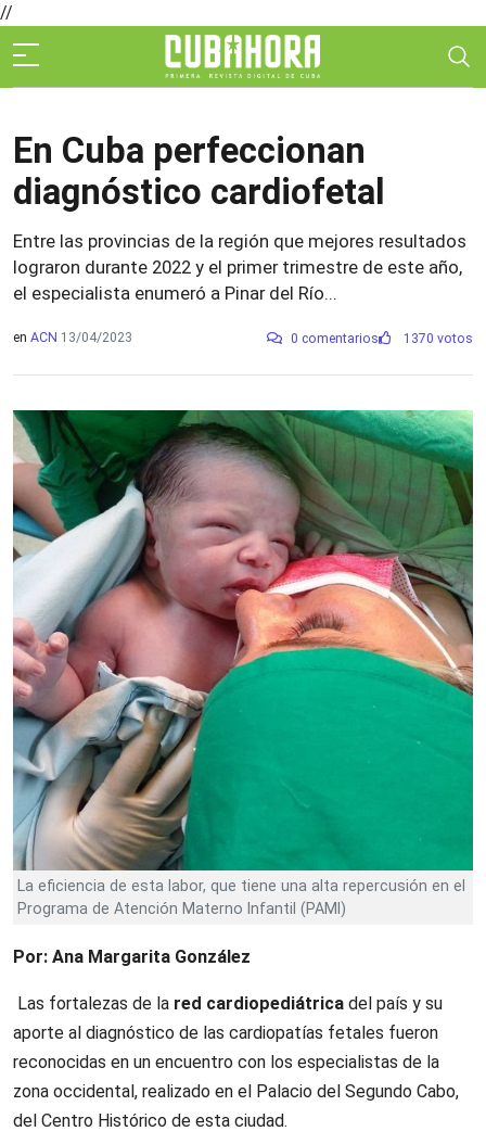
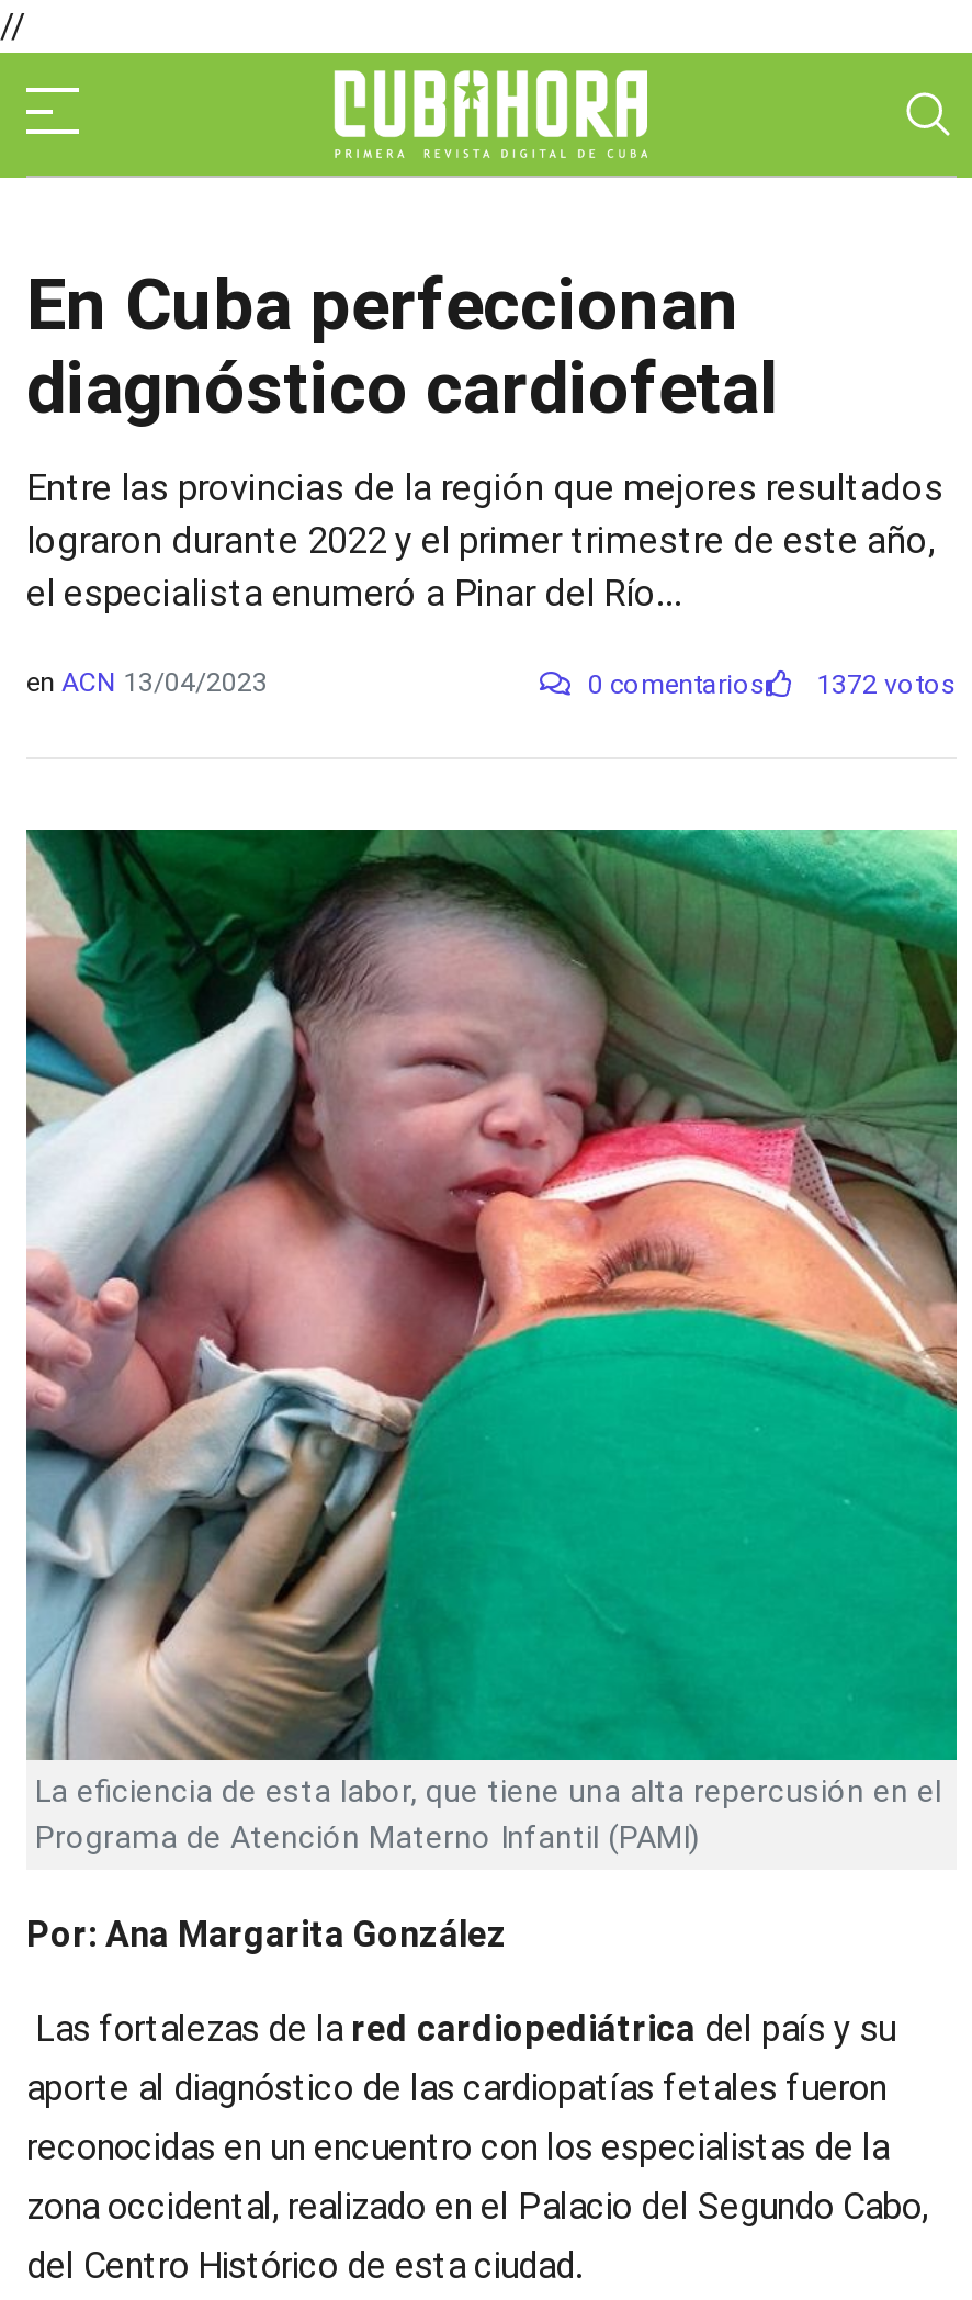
- 0 comentarios 1370 votos
+ 0 comentarios 1372 votos
